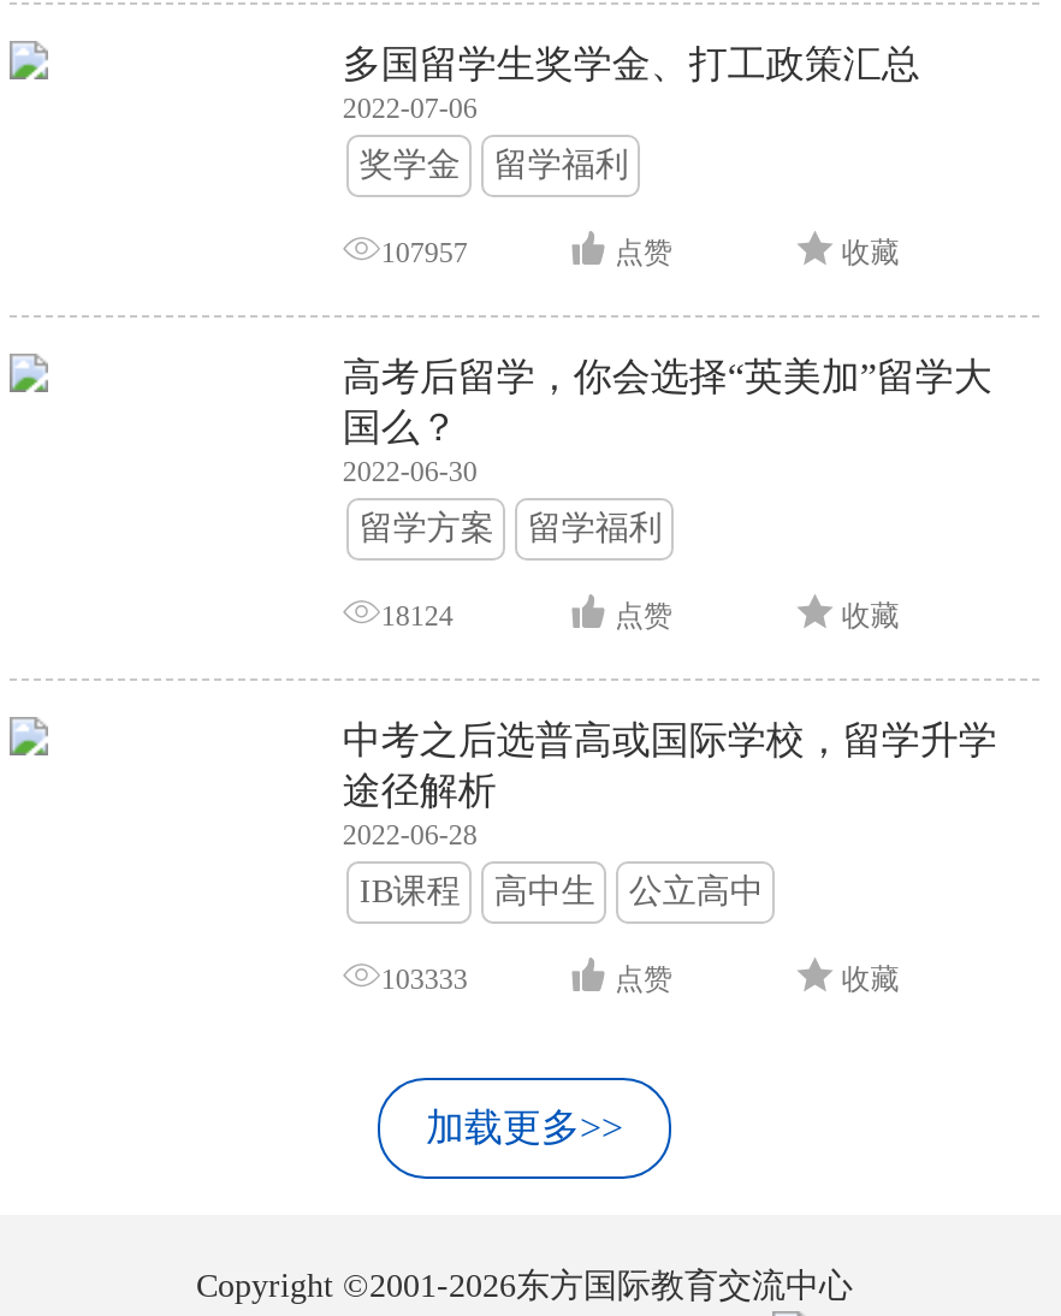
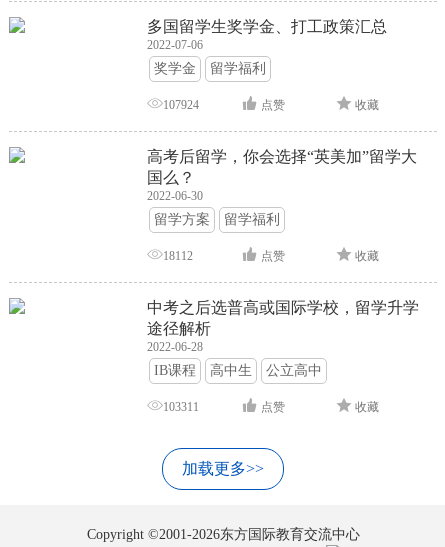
- 107957
+ 107924

- 18124
+ 18112

- 103333
+ 103311
